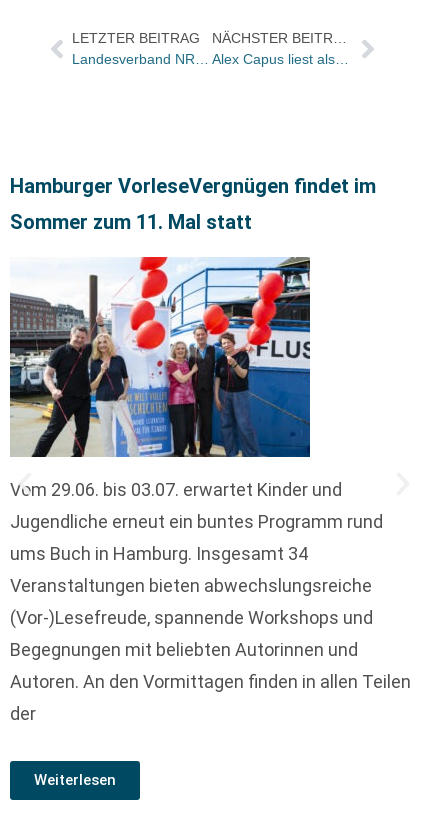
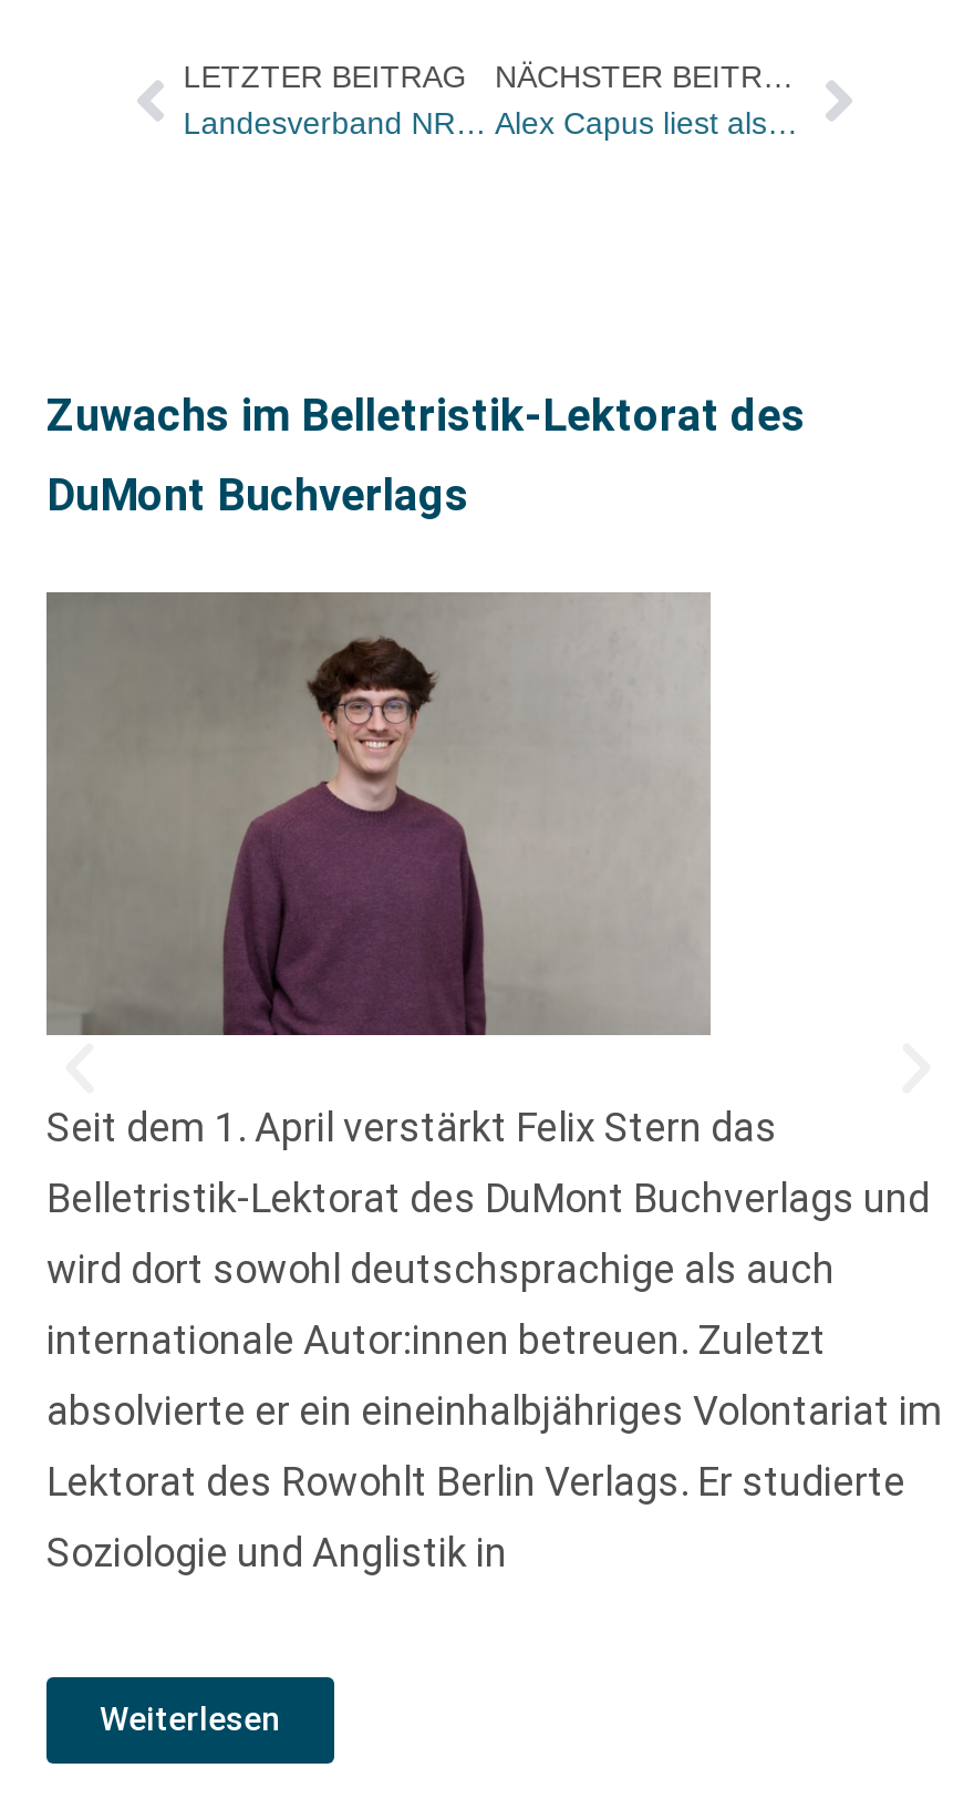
- Hamburger VorleseVergnügen findet im
- Sommer zum 11. Mal statt
+ Zuwachs im Belletristik-Lektorat des
+ DuMont Buchverlags

- [image]
- Vom 29.06. bis 03.07. erwartet Kinder und
- Jugendliche erneut ein buntes Programm rund
- ums Buch in Hamburg. Insgesamt 34
- Veranstaltungen bieten abwechslungsreiche
- (Vor-)Lesefreude, spannende Workshops und
- Begegnungen mit beliebten Autorinnen und
- Autoren. An den Vormittagen finden in allen Teilen
- der
+ [image]
+ Seit dem 1. April verstärkt Felix Stern das
+ Belletristik-Lektorat des DuMont Buchverlags und
+ wird dort sowohl deutschsprachige als auch
+ internationale Autor:innen betreuen. Zuletzt
+ absolvierte er ein eineinhalbjähriges Volontariat im
+ Lektorat des Rowohlt Berlin Verlags. Er studierte
+ Soziologie und Anglistik in
